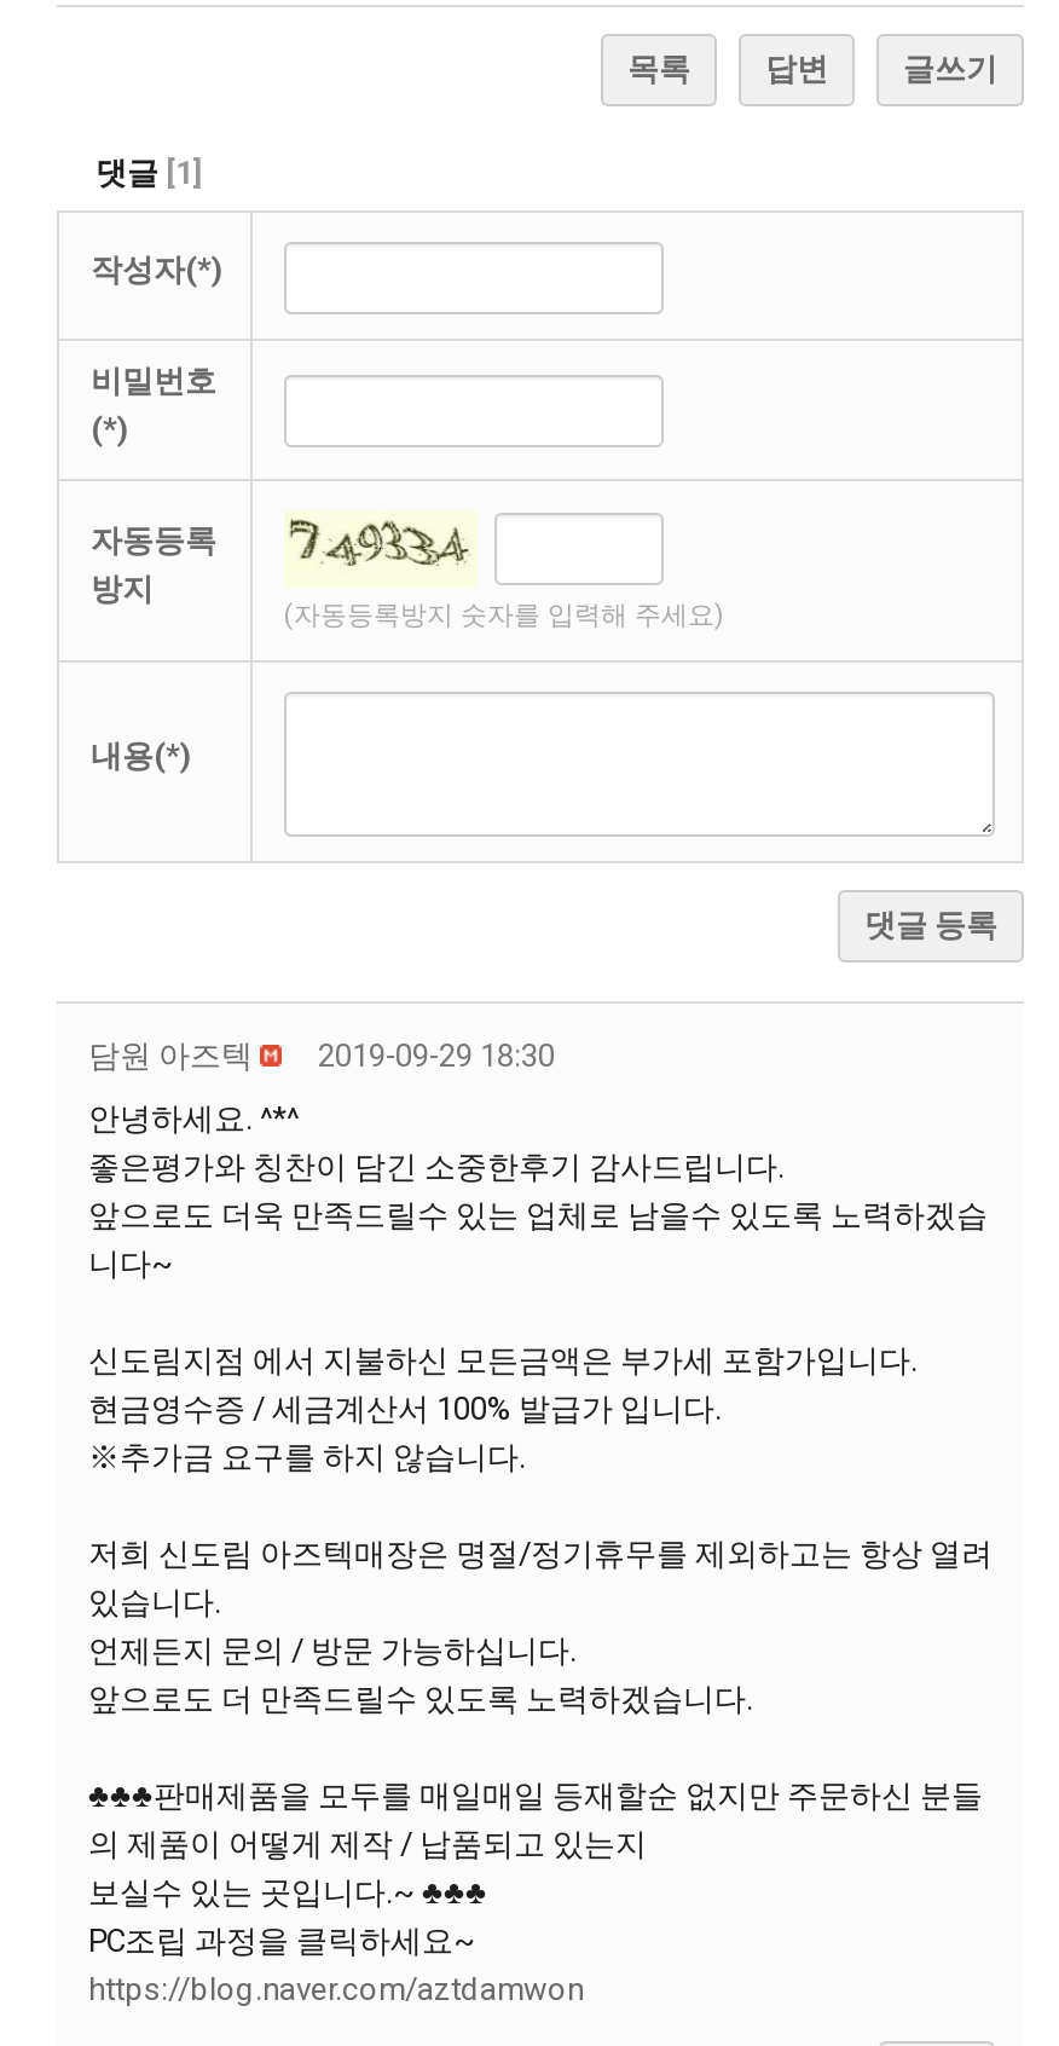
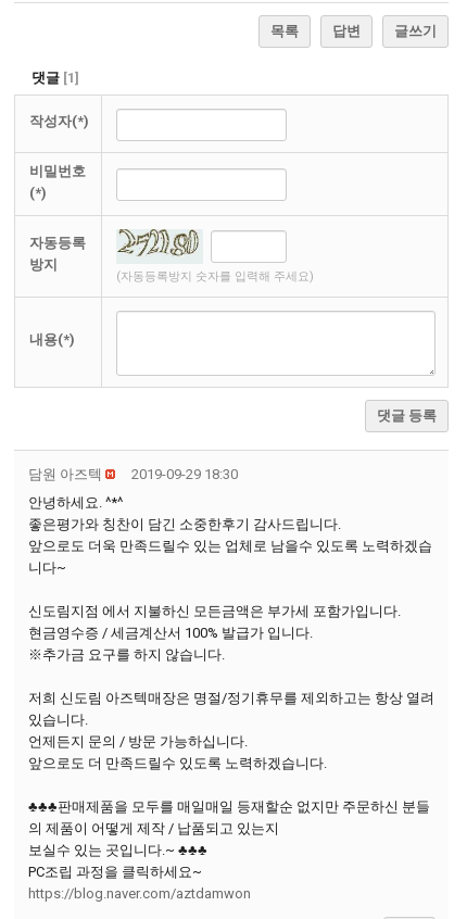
- [image]
+ [image]
